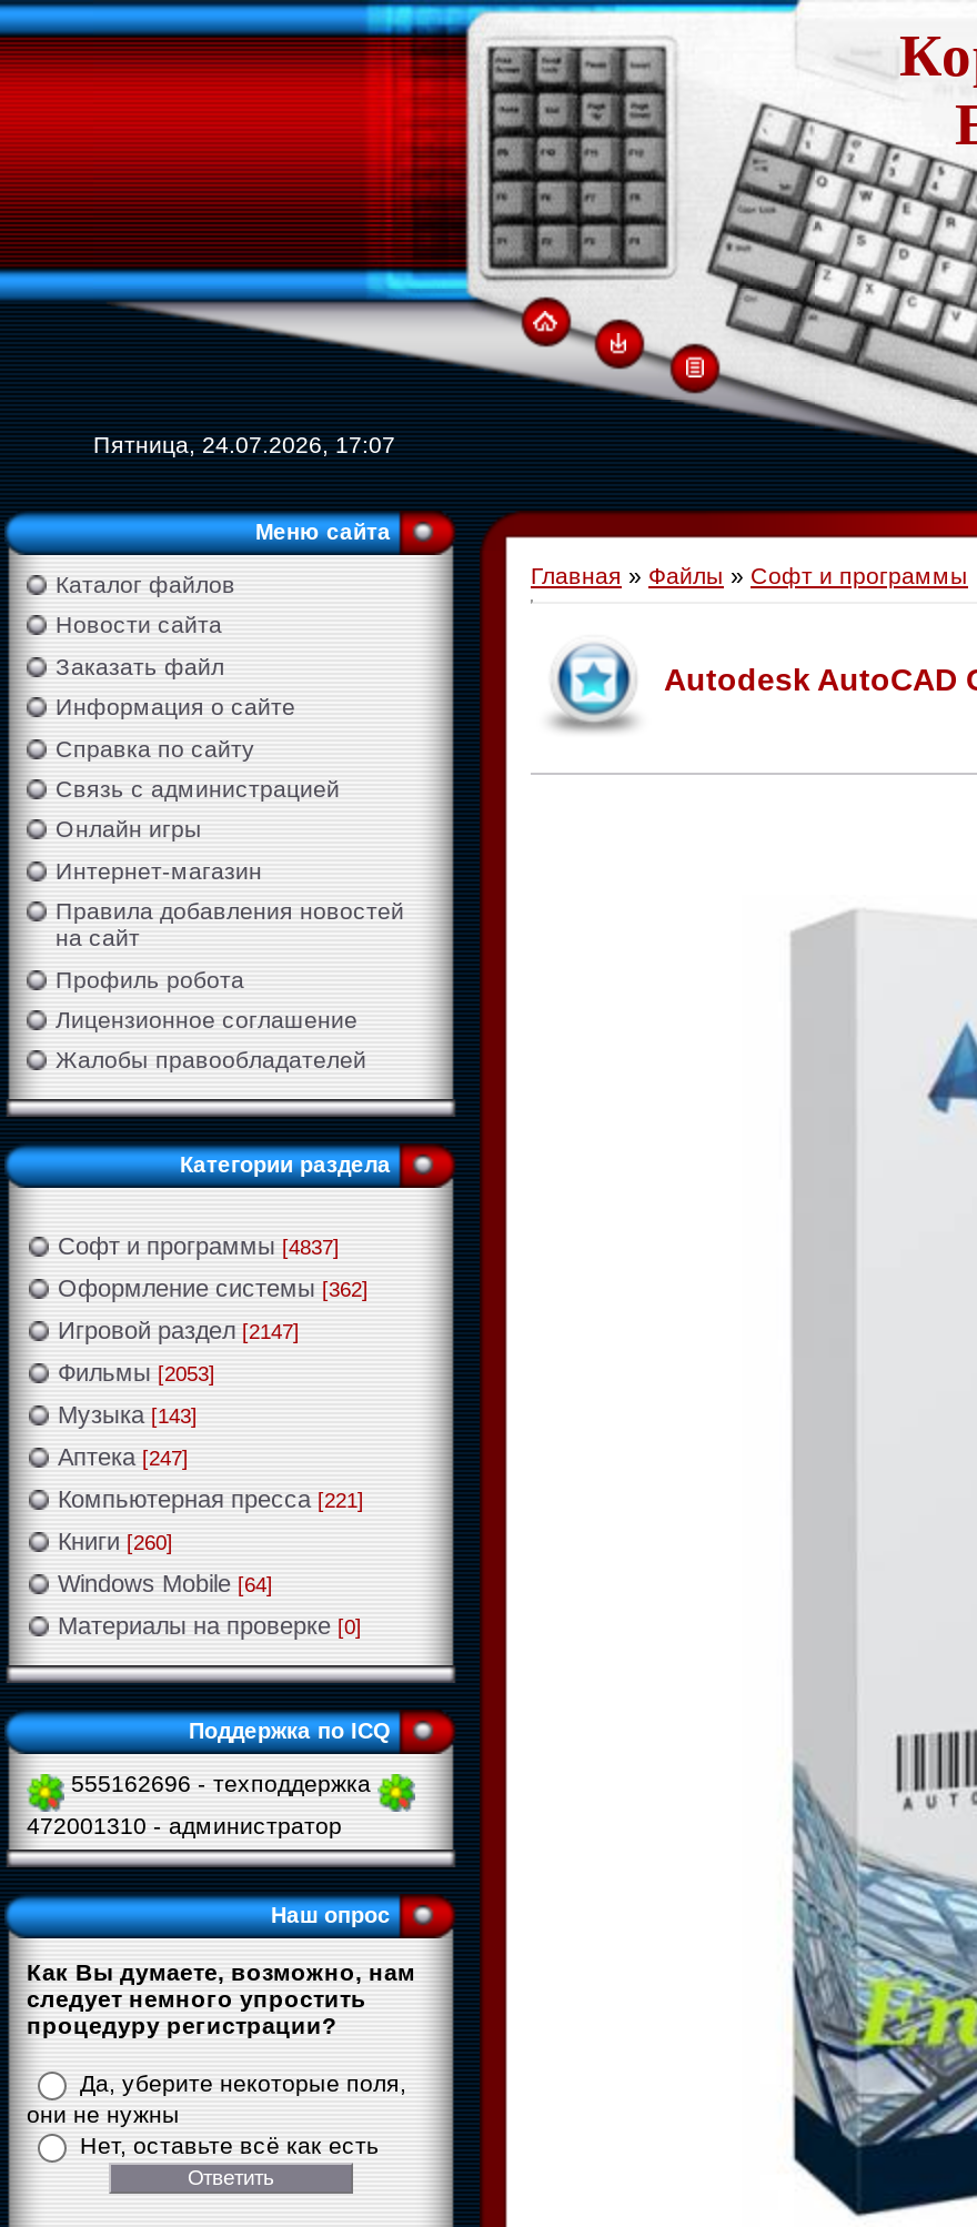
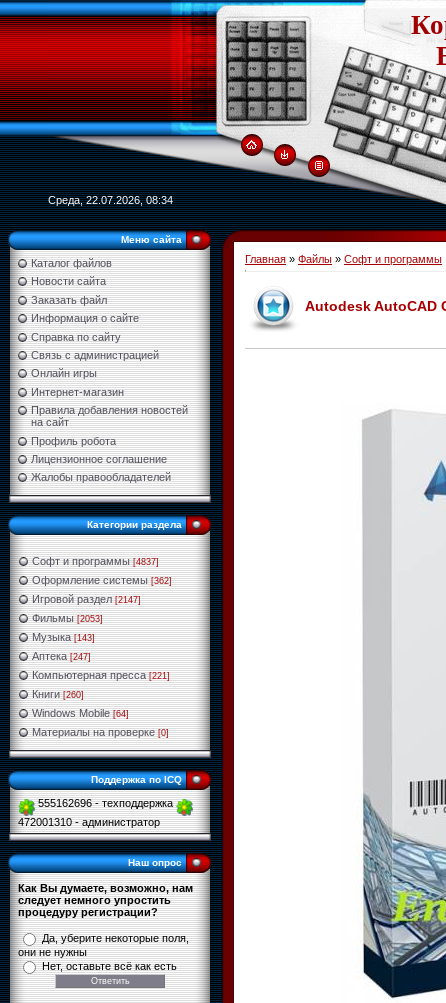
- Пятница, 24.07.2026, 17:07
+ Среда, 22.07.2026, 08:34
